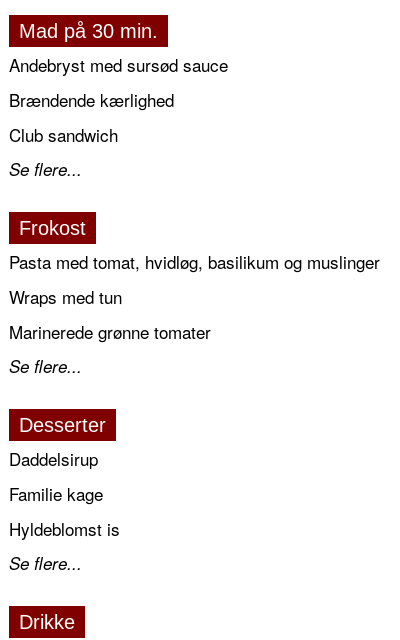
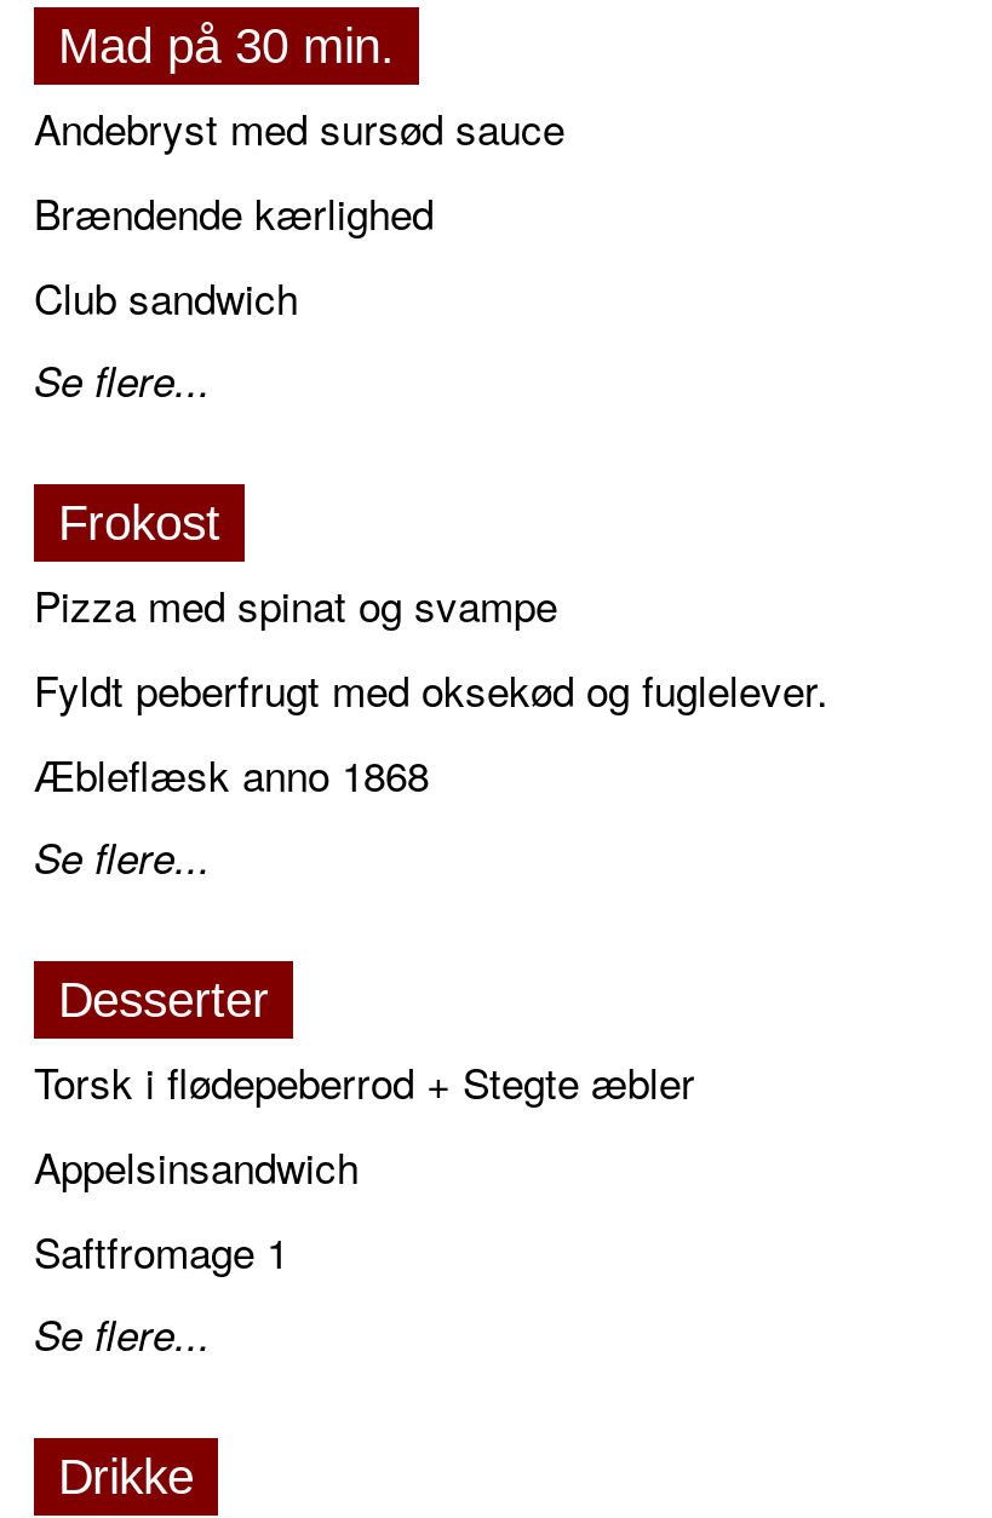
- Pasta med tomat, hvidløg, basilikum og muslinger
- Wraps med tun
- Marinerede grønne tomater
+ Pizza med spinat og svampe
+ Fyldt peberfrugt med oksekød og fuglelever.
+ Æbleflæsk anno 1868

- Daddelsirup
- Familie kage
- Hyldeblomst is
+ Torsk i flødepeberrod + Stegte æbler
+ Appelsinsandwich
+ Saftfromage 1
